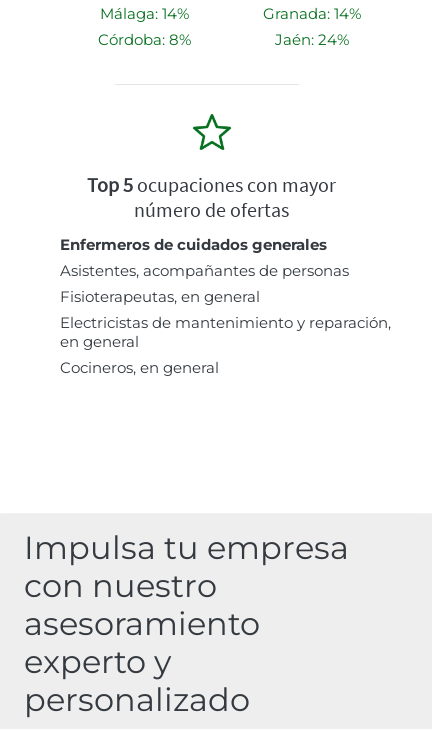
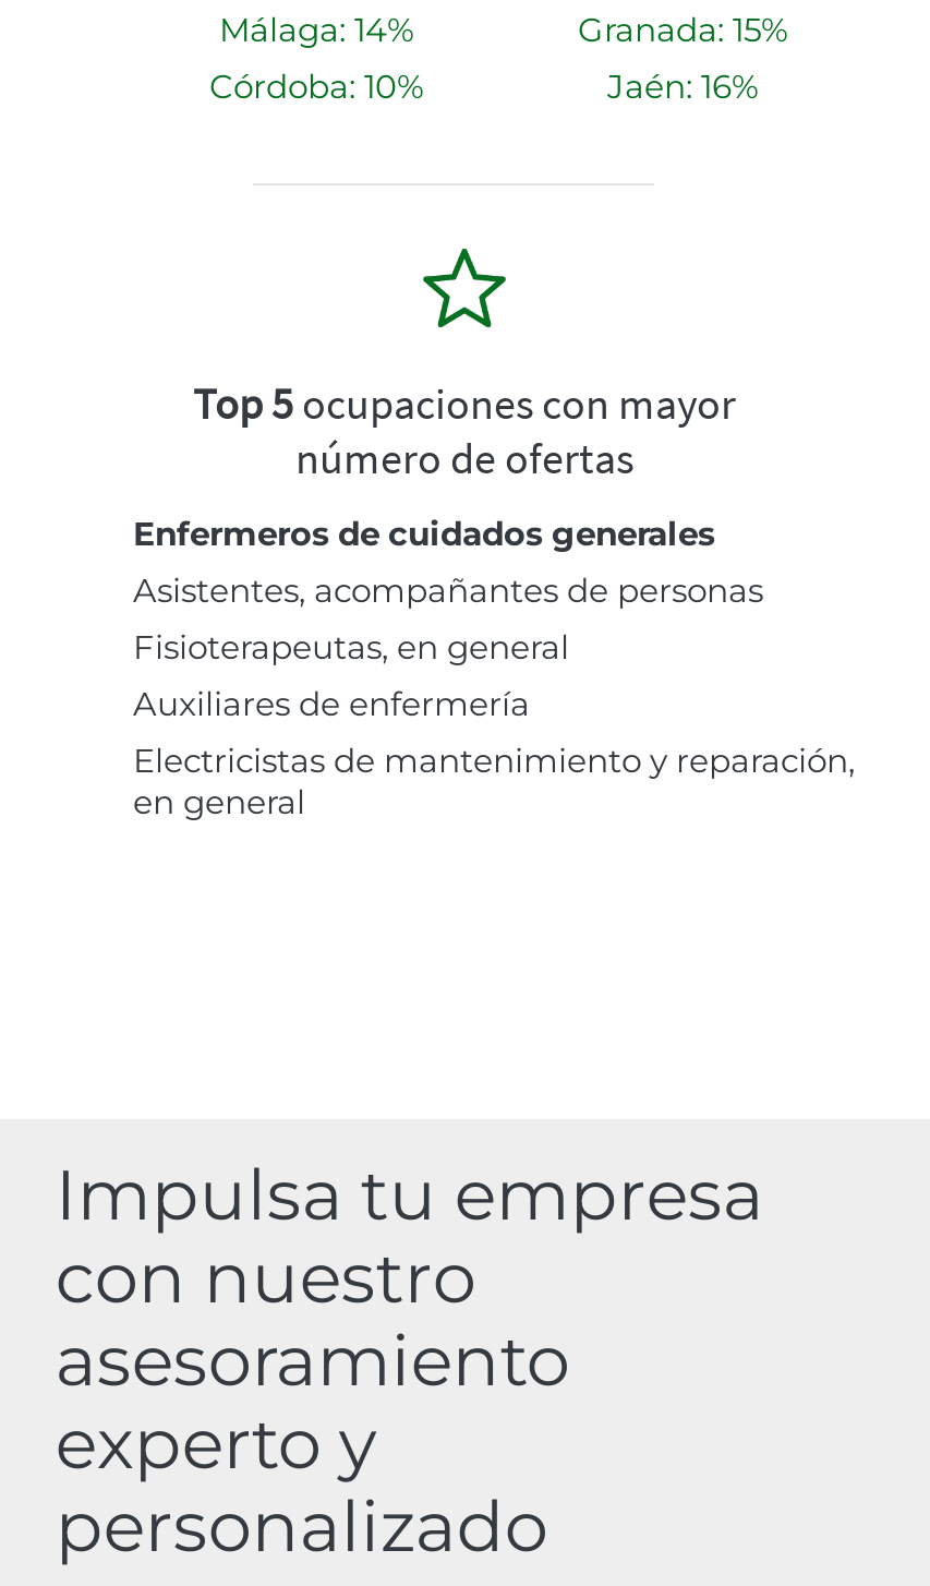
- Granada: 14%
+ Granada: 15%

- Córdoba: 8%
+ Córdoba: 10%

- Jaén: 24%
+ Jaén: 16%

+ Auxiliares de enfermería

moved down: Electricistas de mantenimiento y reparación, | en general

- Cocineros, en general
